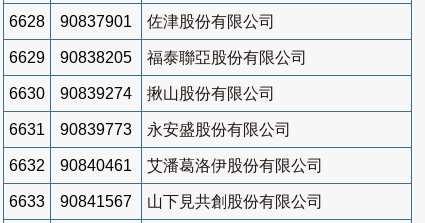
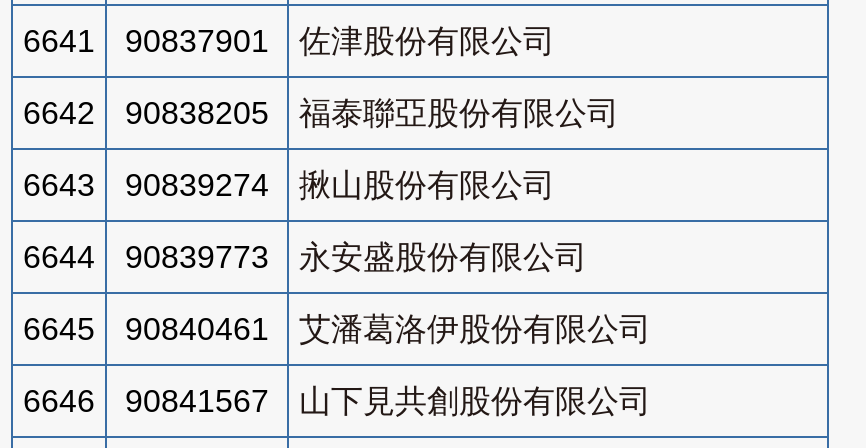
- 6628 90837901 佐津股份有限公司
+ 6641 90837901 佐津股份有限公司

- 6629 90838205 福泰聯亞股份有限公司
+ 6642 90838205 福泰聯亞股份有限公司

- 6630 90839274 揪山股份有限公司
+ 6643 90839274 揪山股份有限公司

- 6631 90839773 永安盛股份有限公司
+ 6644 90839773 永安盛股份有限公司

- 6632 90840461 艾潘葛洛伊股份有限公司
+ 6645 90840461 艾潘葛洛伊股份有限公司

- 6633 90841567 山下見共創股份有限公司
+ 6646 90841567 山下見共創股份有限公司
